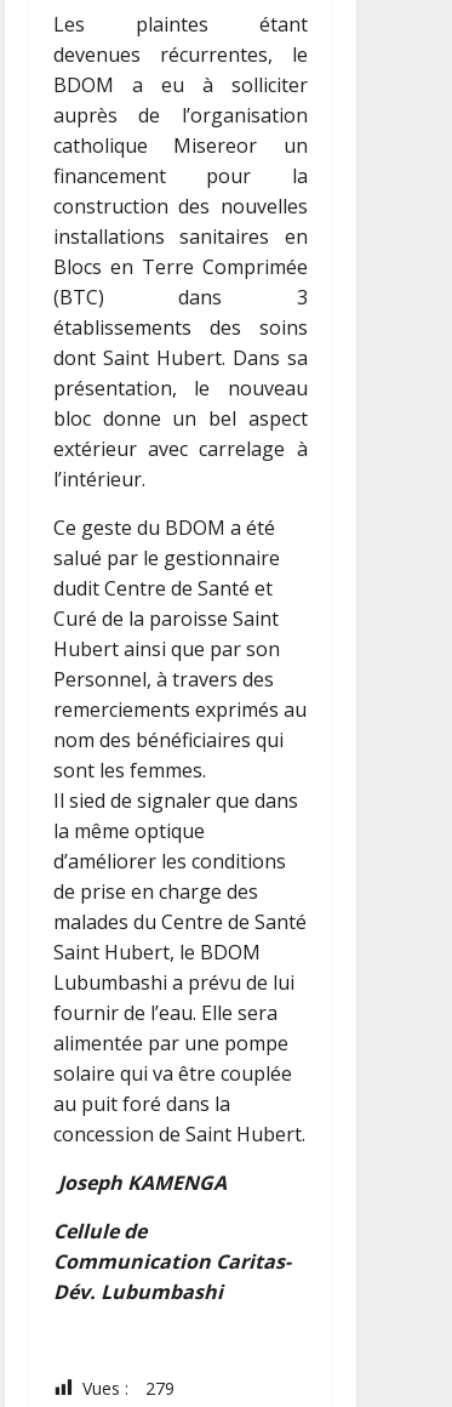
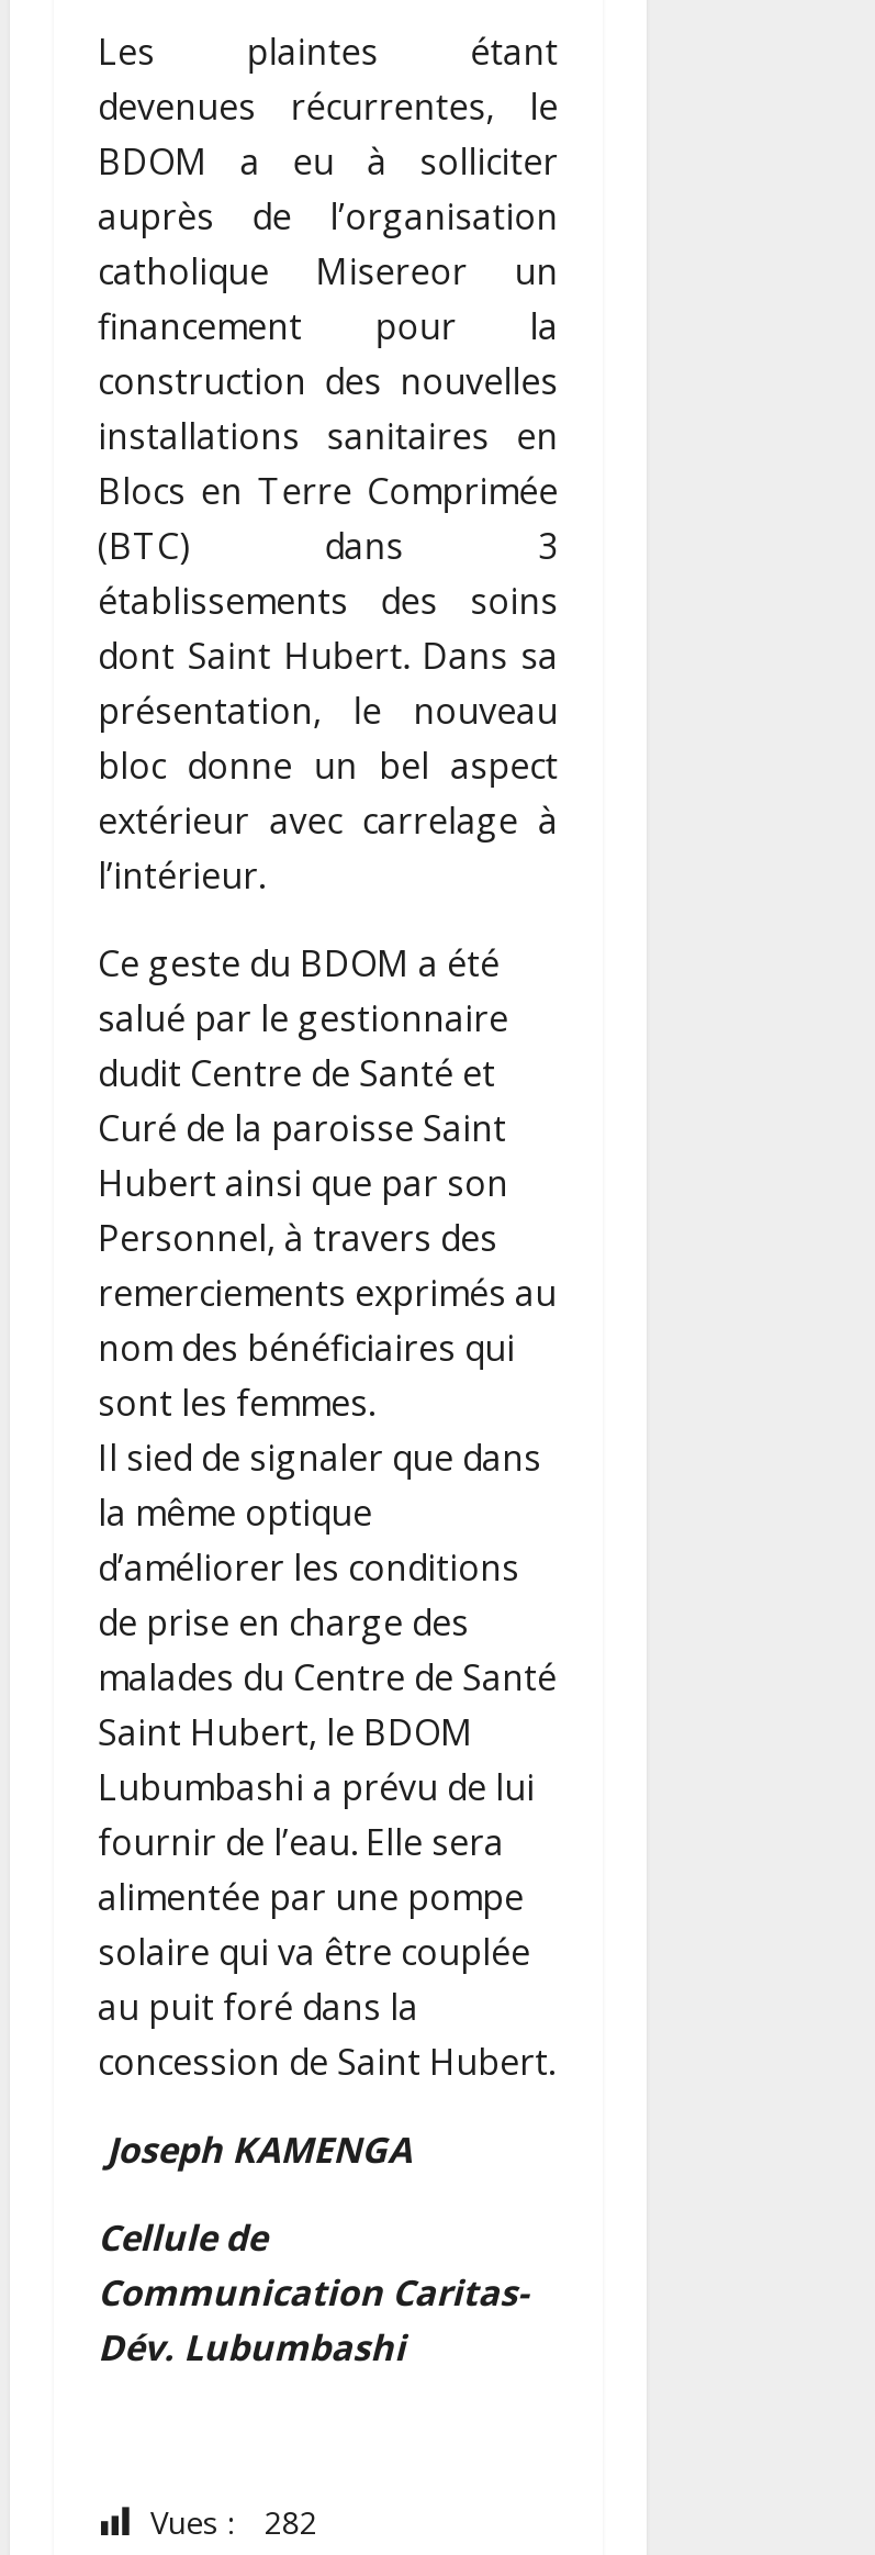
- Vues : 279
+ Vues : 282
